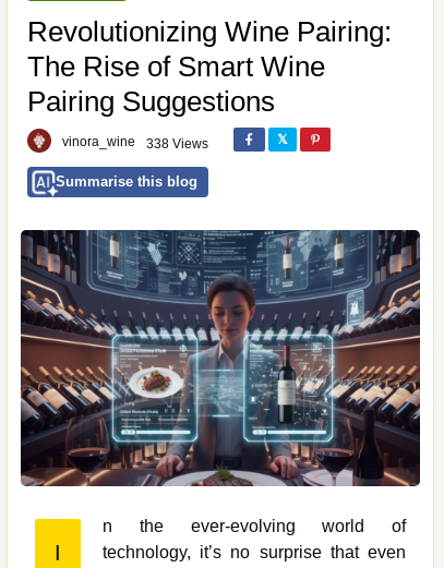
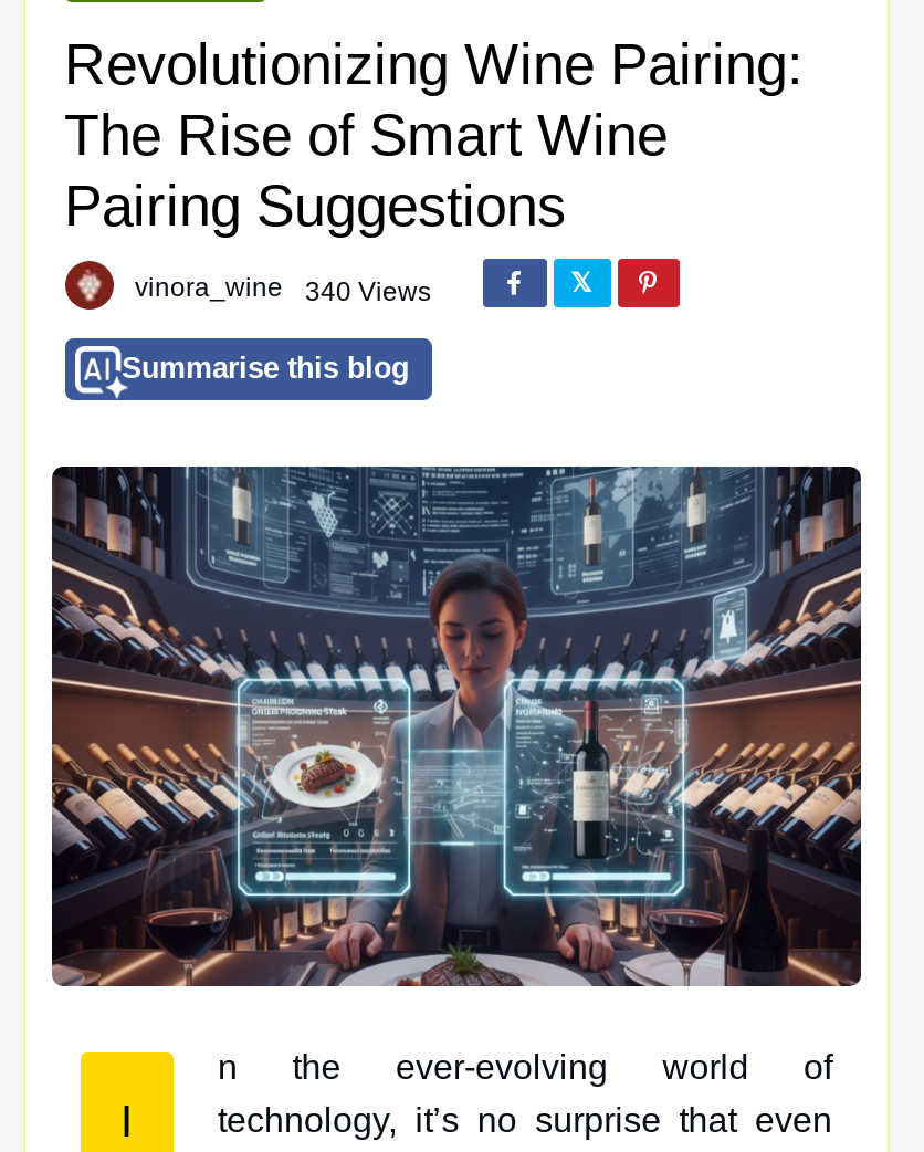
- vinora_wine 338 Views
+ vinora_wine 340 Views
